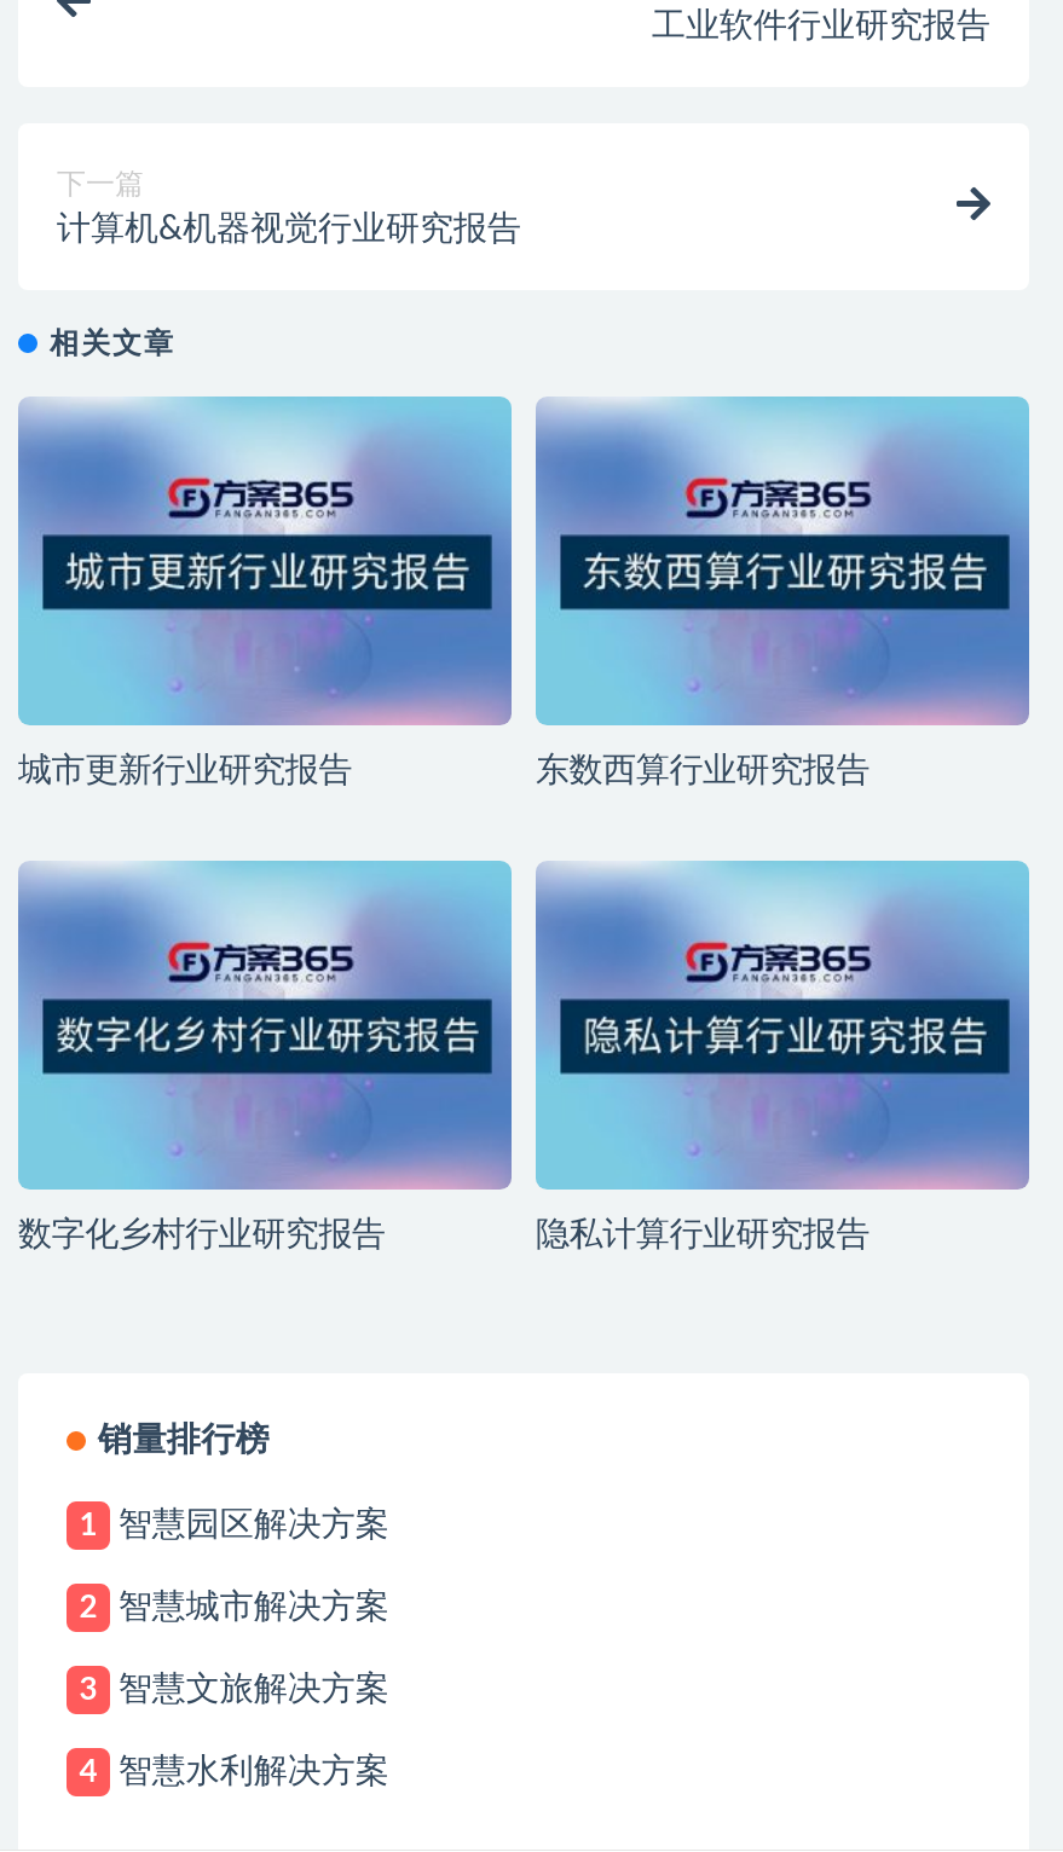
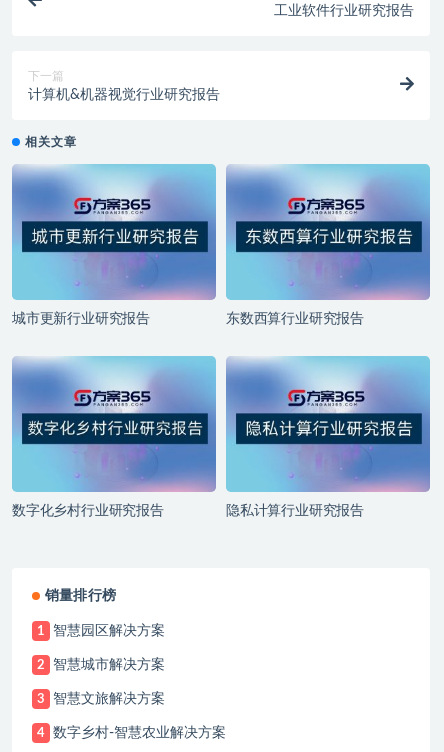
- 智慧水利解决方案
+ 数字乡村-智慧农业解决方案
